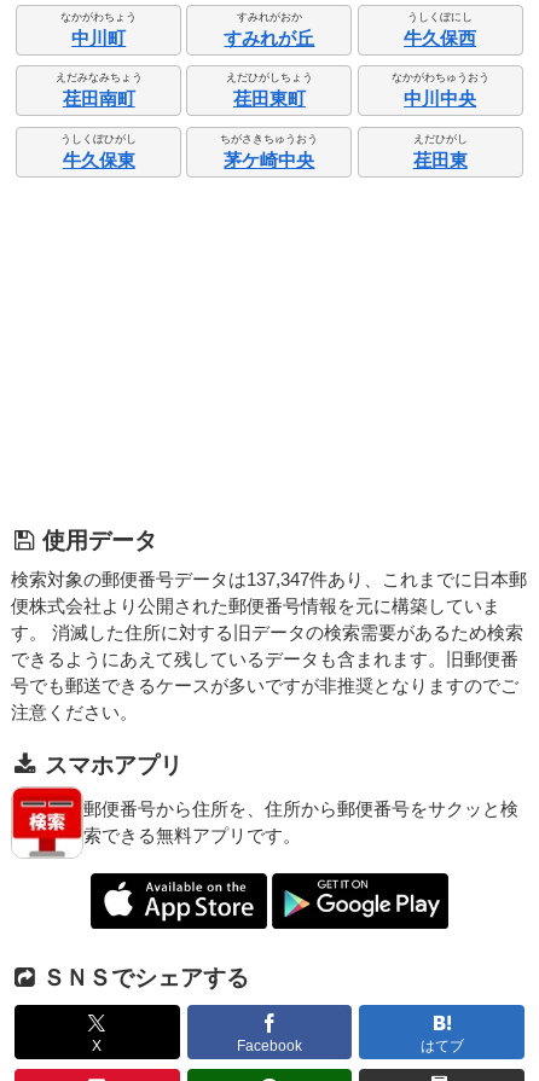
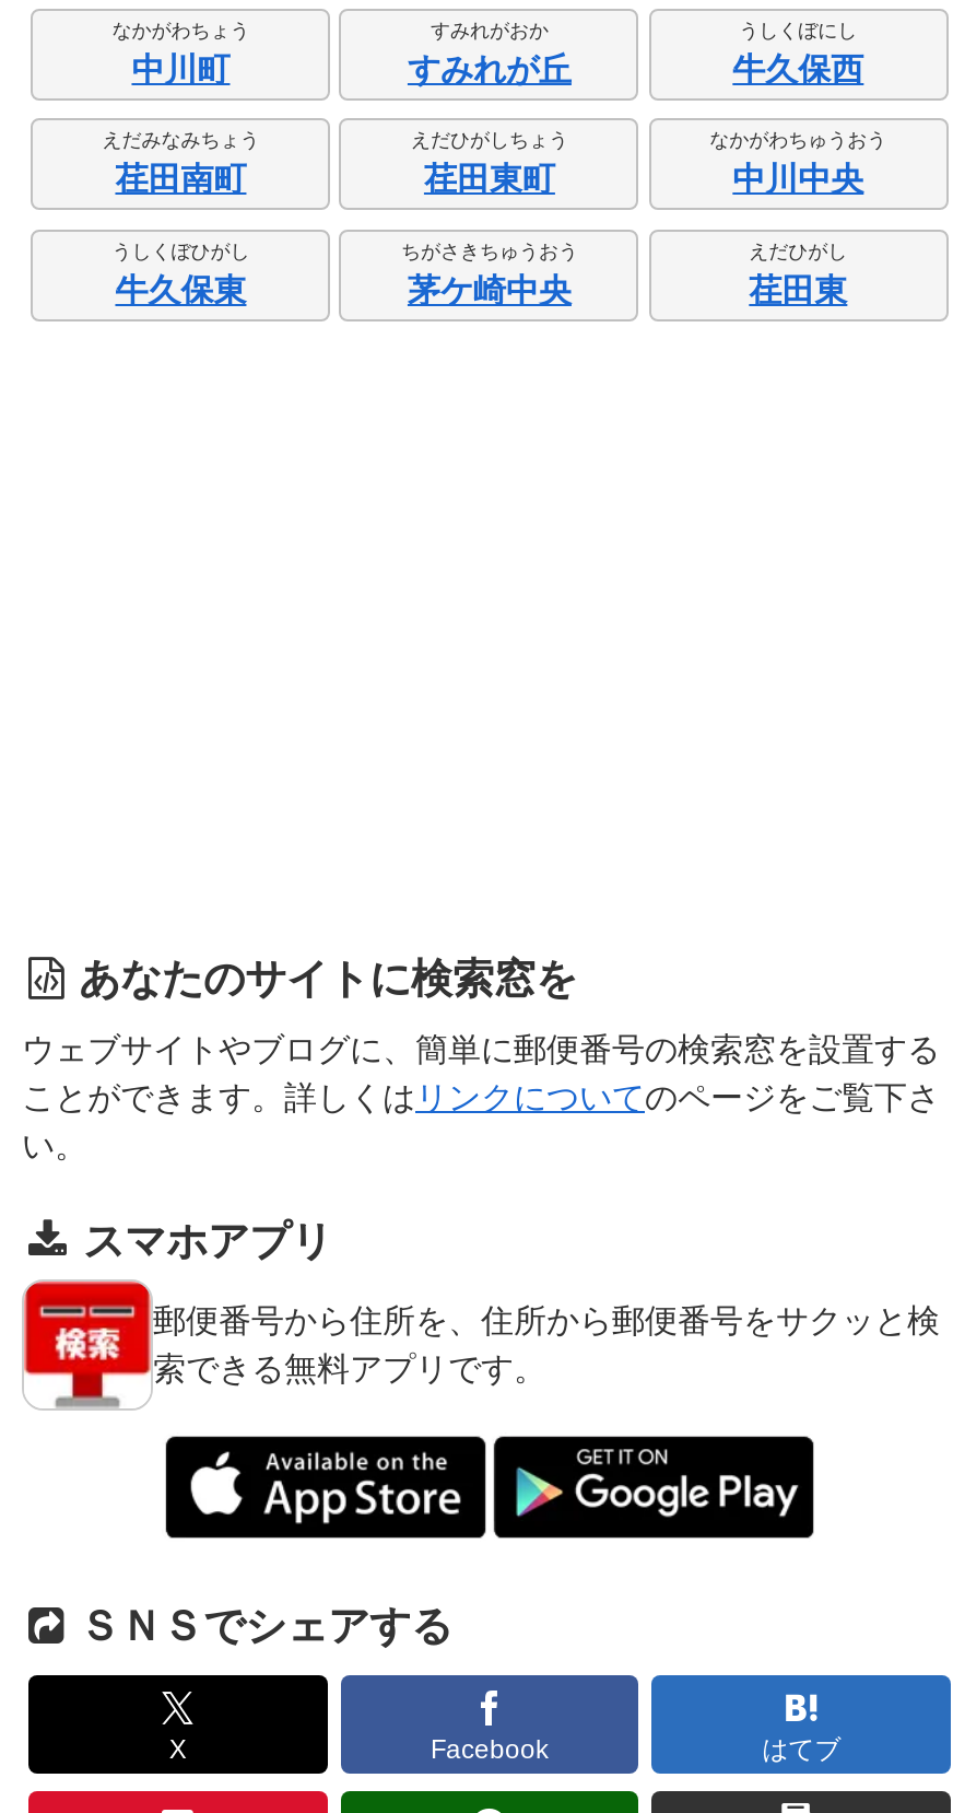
- 使用データ
+ あなたのサイトに検索窓を

- 検索対象の郵便番号データは137,347件あり、これまでに日本郵
- 便株式会社より公開された郵便番号情報を元に構築していま
- す。 消滅した住所に対する旧データの検索需要があるため検索
- できるようにあえて残しているデータも含まれます。旧郵便番
- 号でも郵送できるケースが多いですが非推奨となりますのでご
- 注意ください。
+ ウェブサイトやブログに、簡単に郵便番号の検索窓を設置する
+ ことができます。詳しくはリンクについてのページをご覧下さ
+ い。
